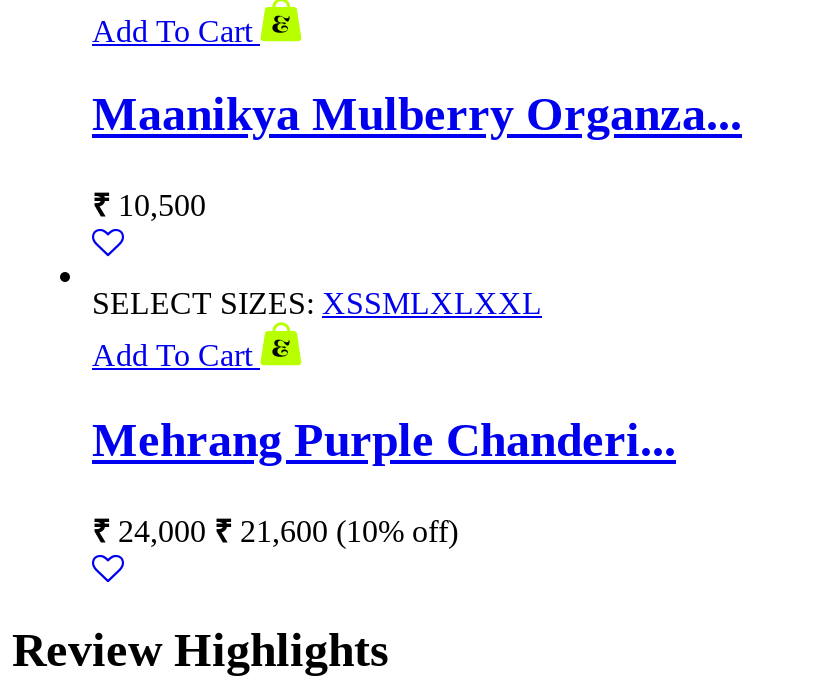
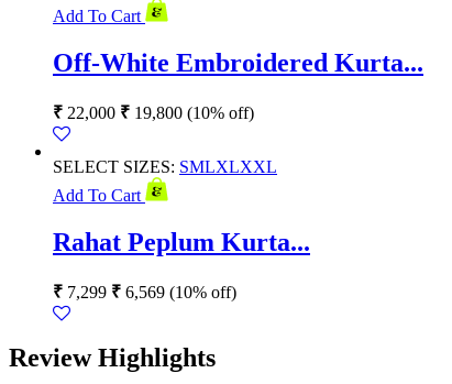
- Maanikya Mulberry Organza...
+ Off-White Embroidered Kurta...

- ₹10,500
+ ₹22,000 ₹19,800 (10% off)

- SELECT SIZES: XSSMLXLXXL
+ SELECT SIZES: SMLXLXXL

- Mehrang Purple Chanderi...
+ Rahat Peplum Kurta...

- ₹24,000 ₹21,600 (10% off)
+ ₹7,299 ₹6,569 (10% off)
